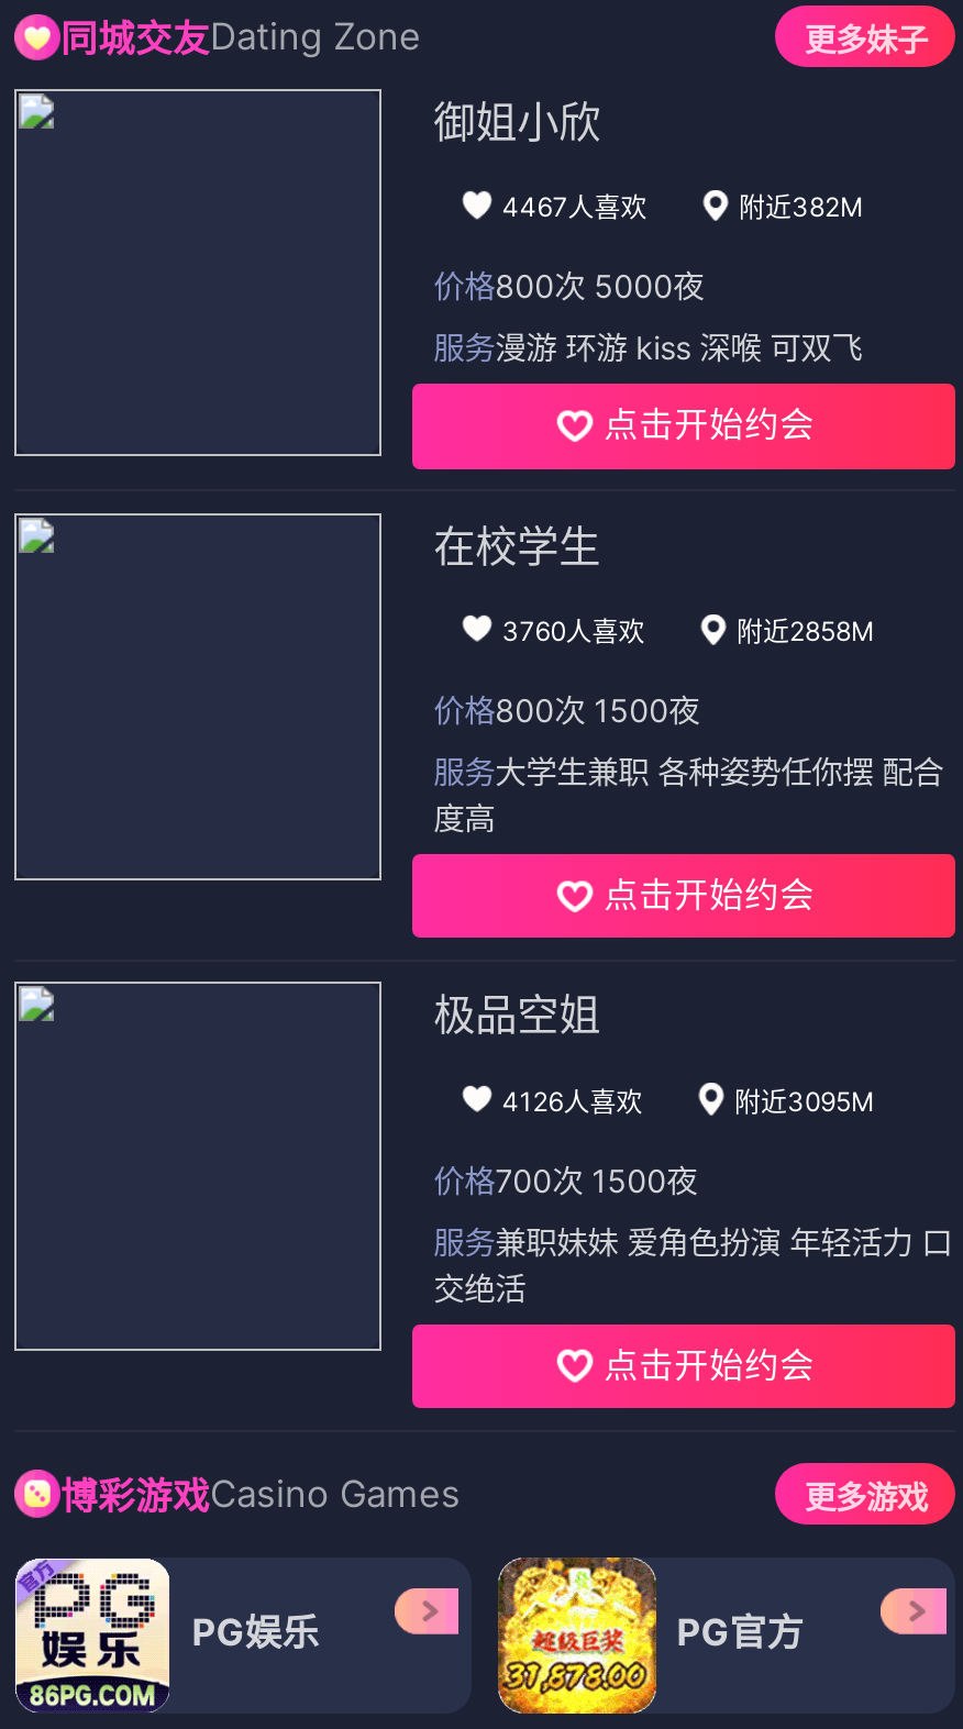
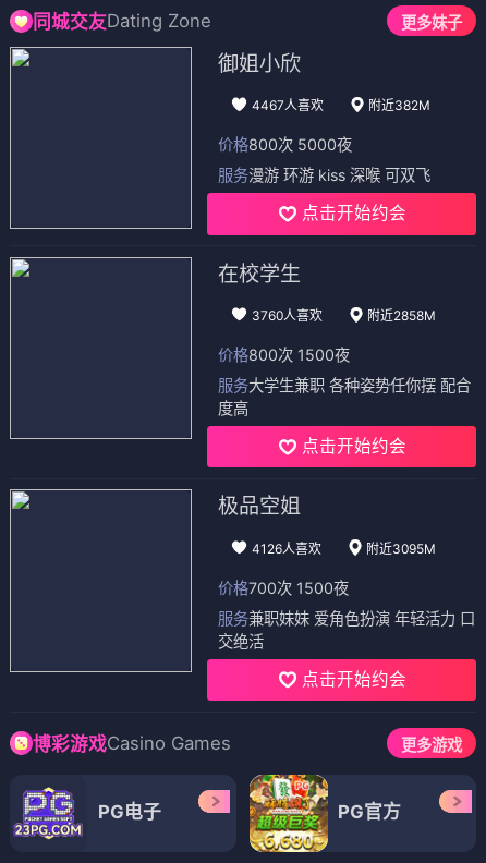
- [image]
- PG娱乐
+ [image]
+ PG电子

- [image]
+ [image]
